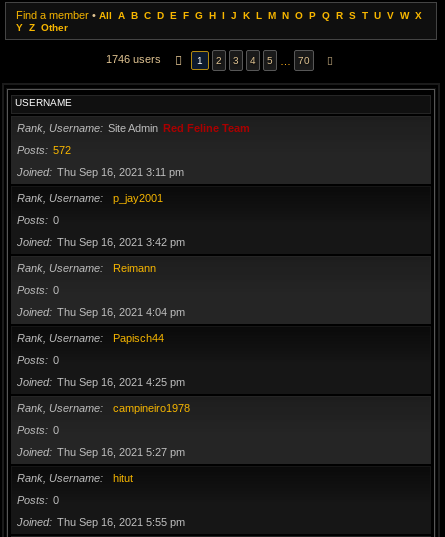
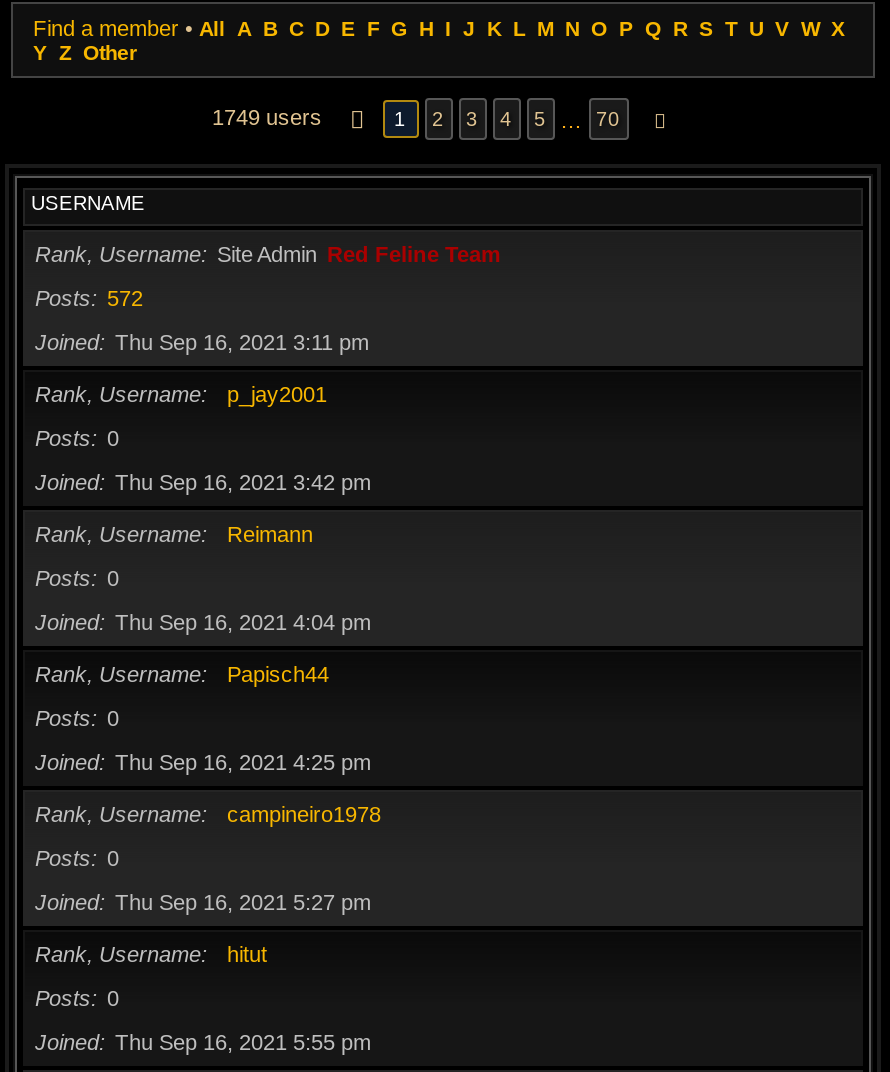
- 1746 users
+ 1749 users
